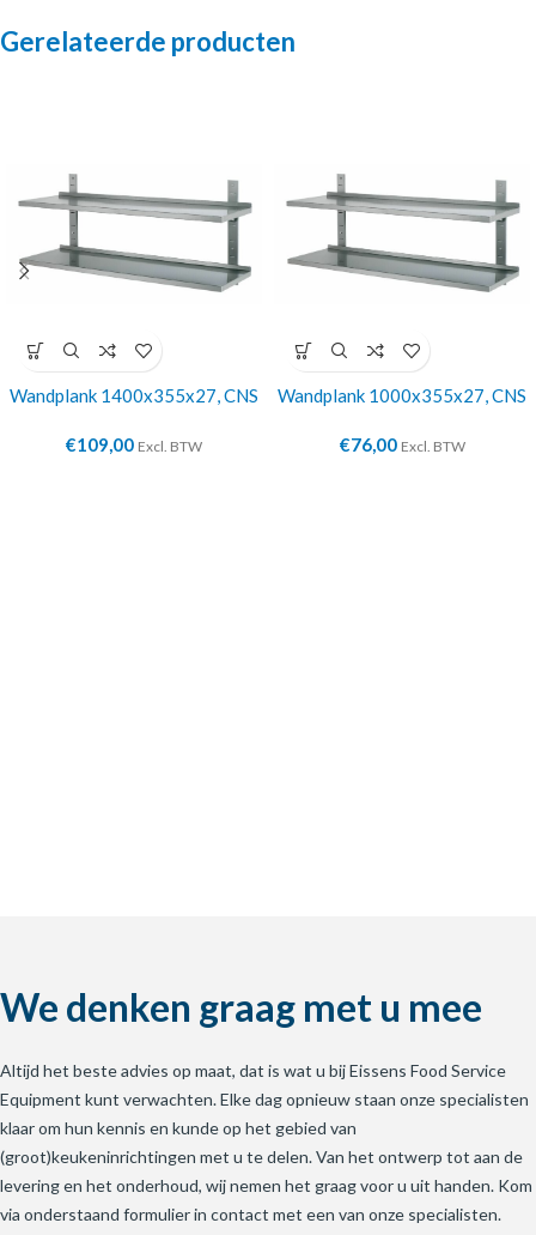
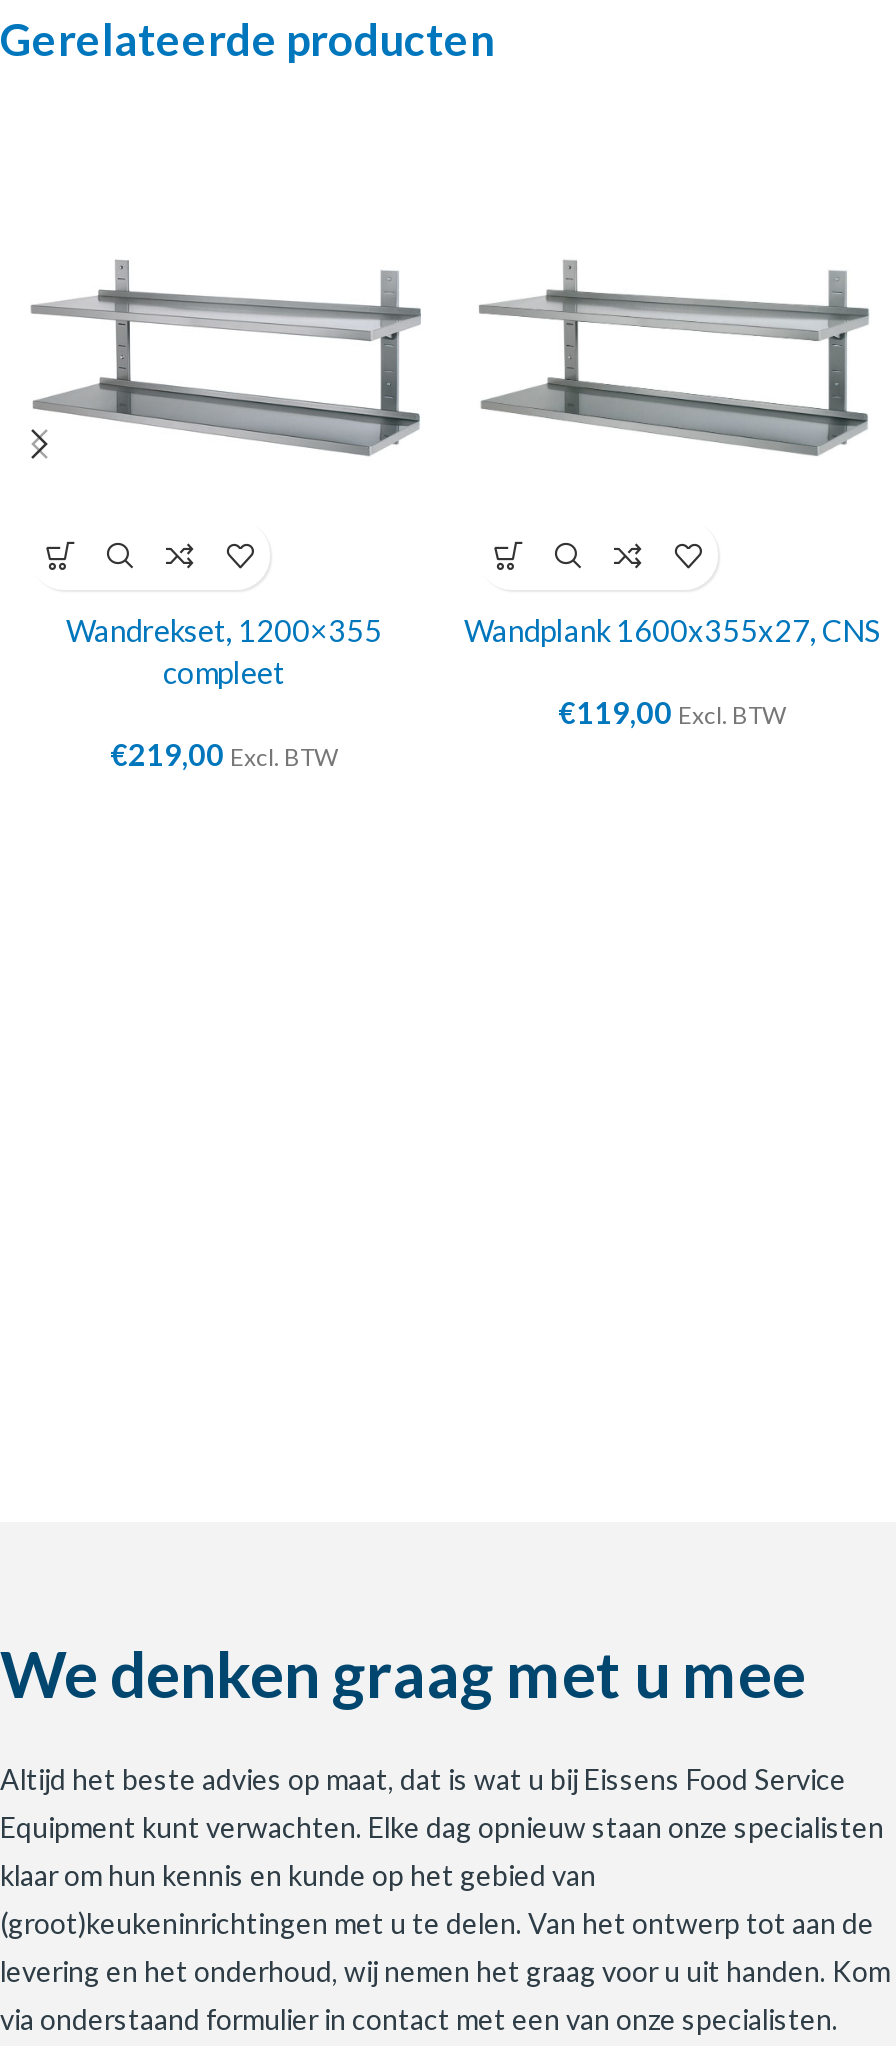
- Wandplank 1400x355x27, CNS
+ Wandrekset, 1200×355
+ compleet

- Wandplank 1000x355x27, CNS
+ Wandplank 1600x355x27, CNS

- €109,00 Excl. BTW
+ €219,00 Excl. BTW

- €76,00 Excl. BTW
+ €119,00 Excl. BTW
